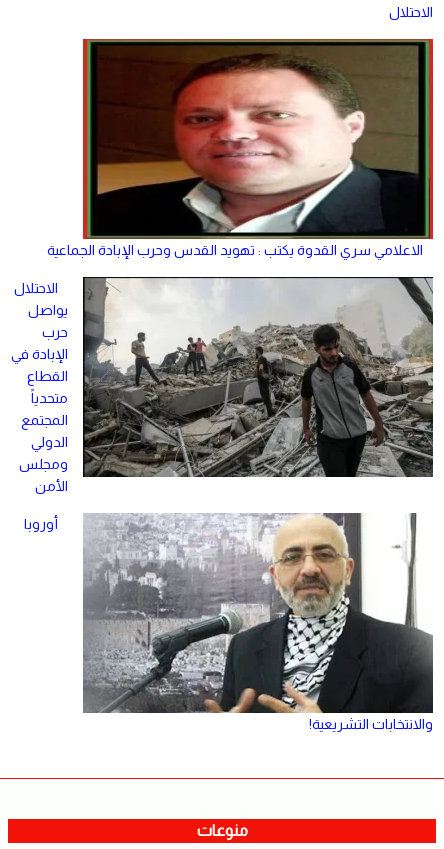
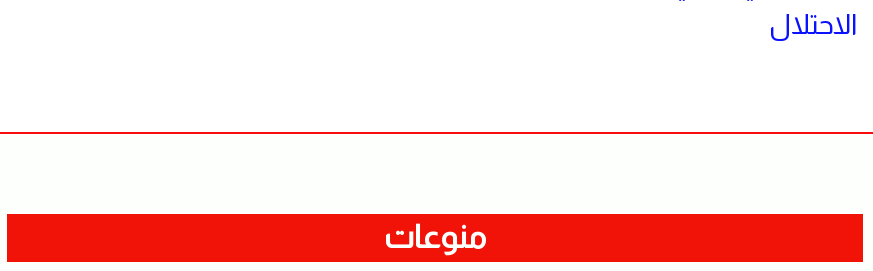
- [image]
- الاعلامي سري القدوة يكتب : تهويد القدس وحرب الإبادة الجماعية
- الاحتلال
- يواصل
- حرب
- الإبادة في
- القطاع
- متحدياً
- المجتمع
- الدولي
- ومجلس
- الأمن
- أوروبا

- [image]

- [image]
- والانتخابات التشريعية!
